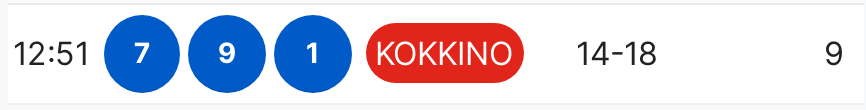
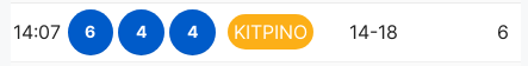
- 12:51
- 7
- 9
- 1
- ΚΟΚΚΙΝΟ
+ 14:07
+ 6
+ 4
+ 4
+ ΚΙΤΡΙΝΟ

- 9
+ 6
